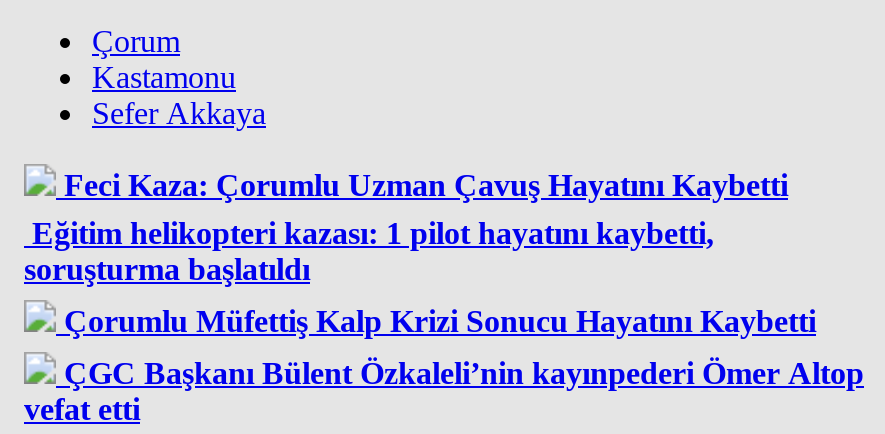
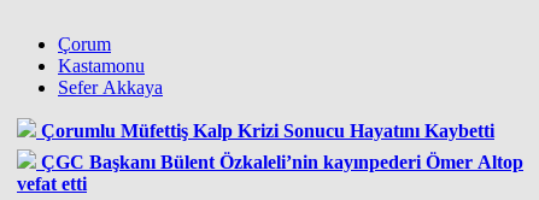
- Feci Kaza: Çorumlu Uzman Çavuş Hayatını Kaybetti
- Eğitim helikopteri kazası: 1 pilot hayatını kaybetti,
- soruşturma başlatıldı
